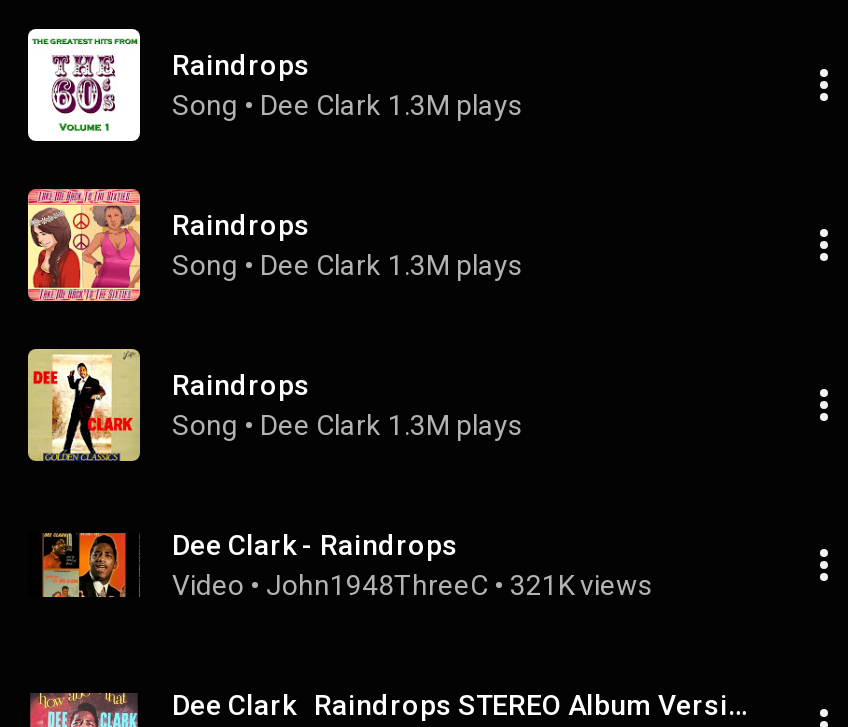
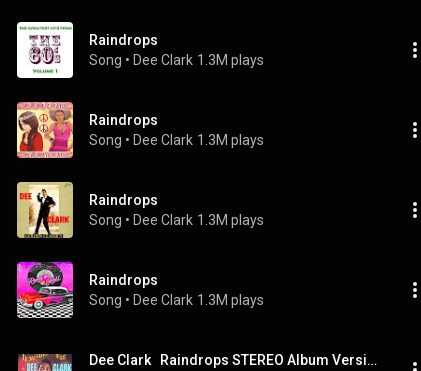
- [image]
- Dee Clark - Raindrops
- Video • John1948ThreeC • 321K views
+ [image]
+ Raindrops
+ Song • Dee Clark 1.3M plays
